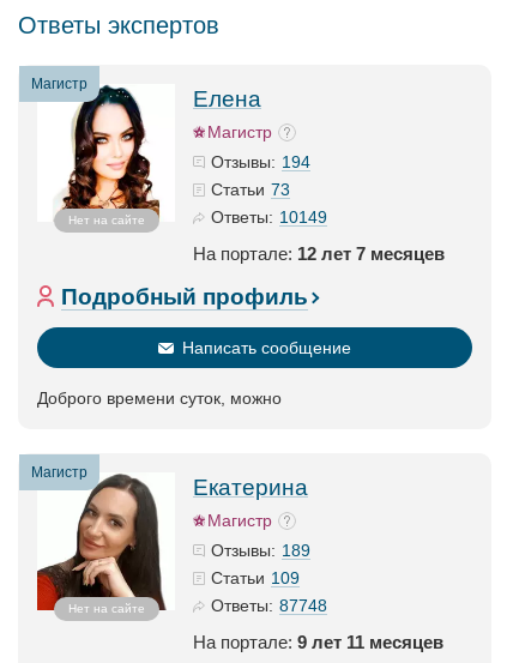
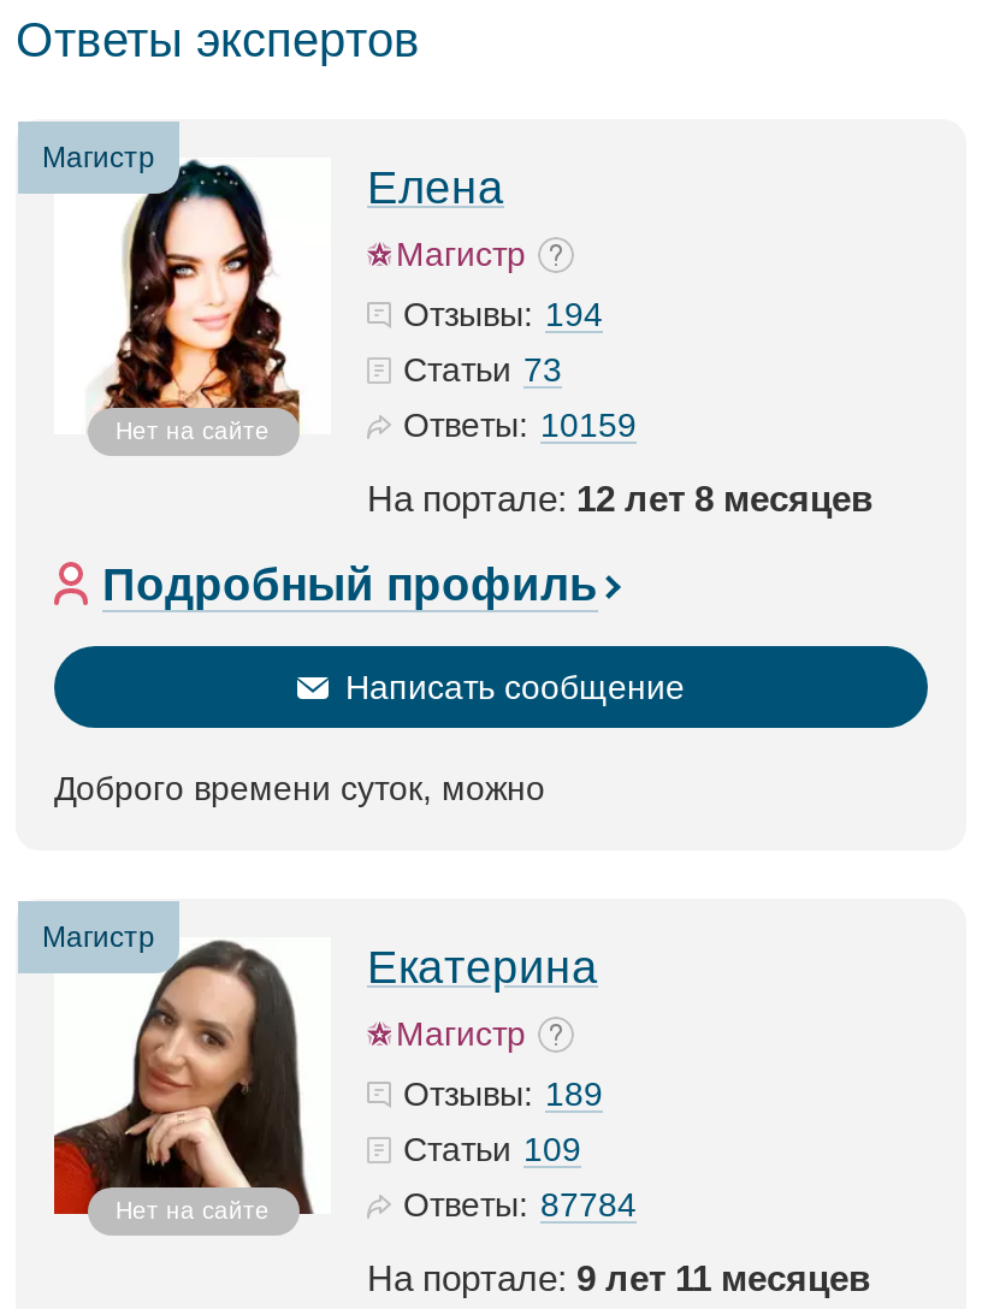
- Ответы: 10149
+ Ответы: 10159

- На портале: 12 лет 7 месяцев
+ На портале: 12 лет 8 месяцев

- Ответы: 87748
+ Ответы: 87784
